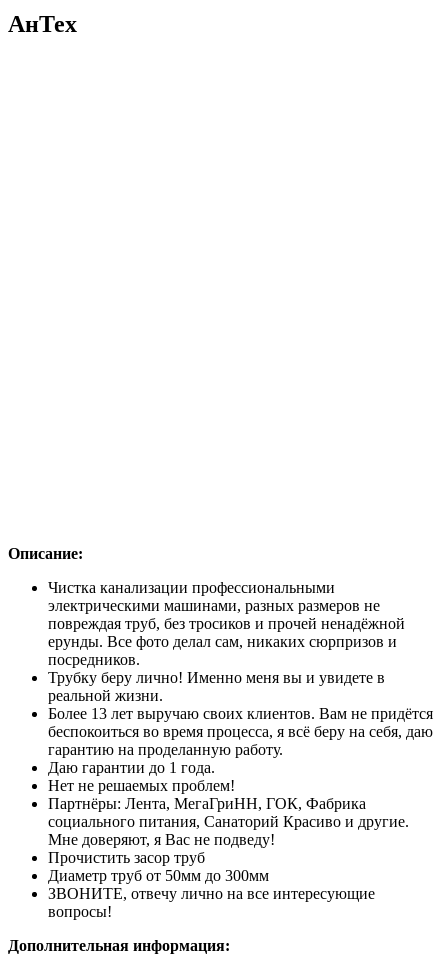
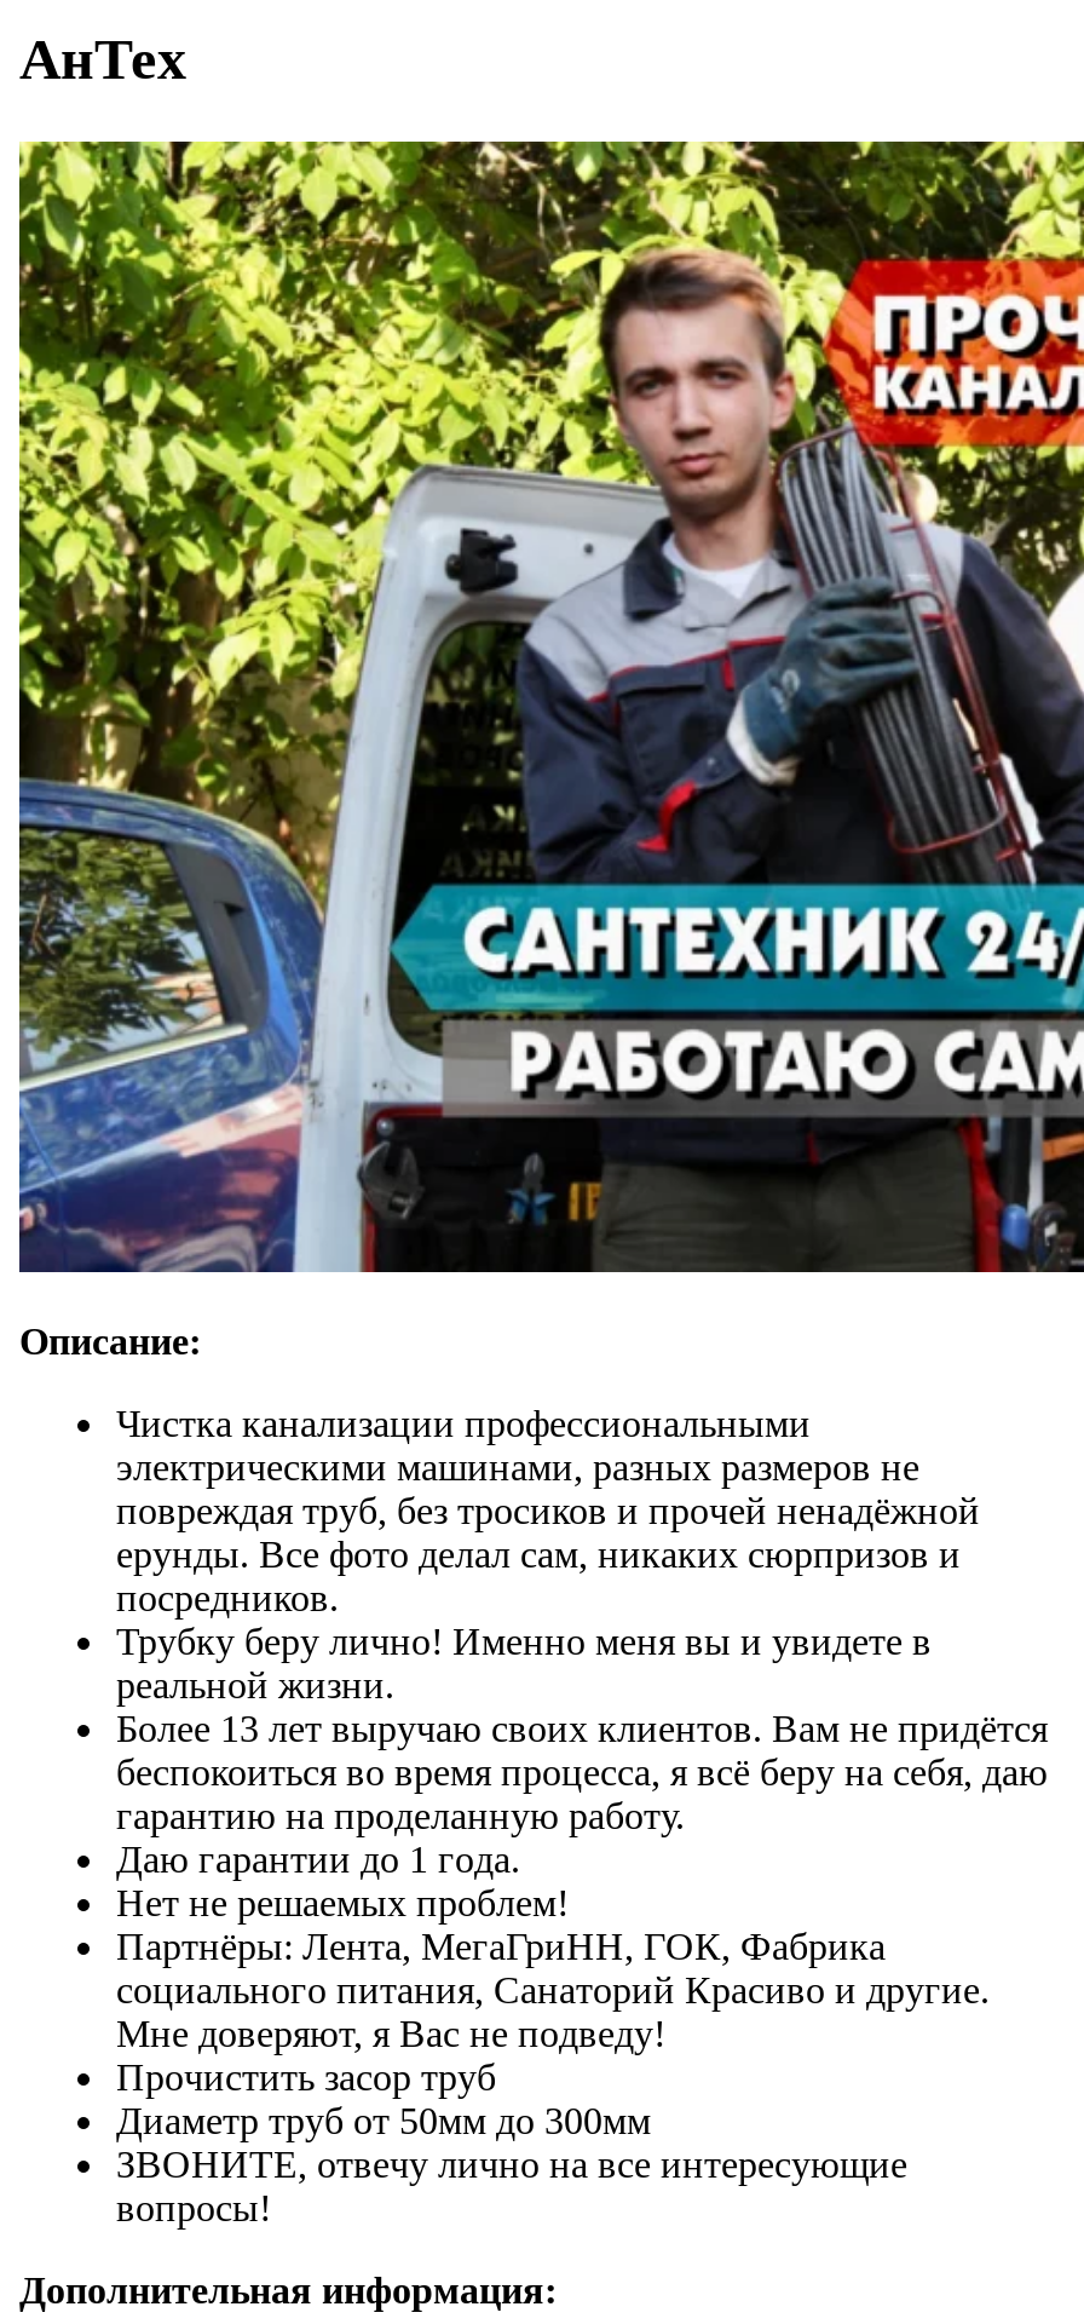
+ [image]
